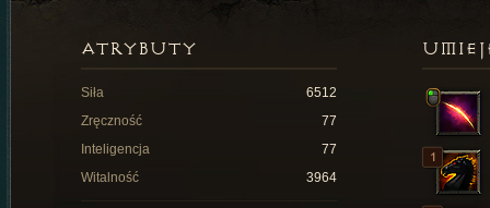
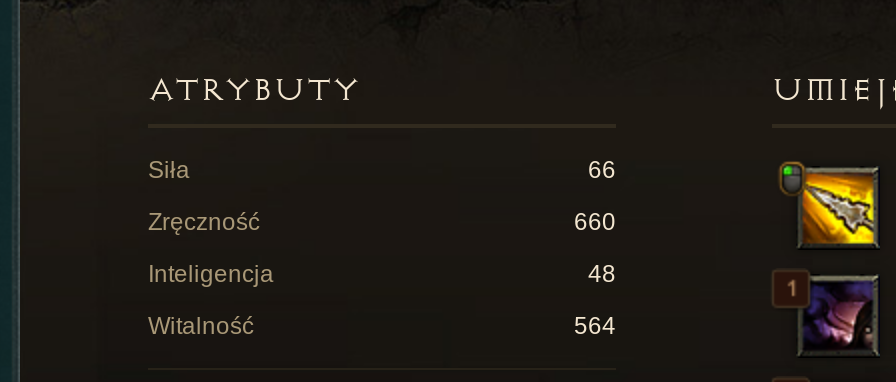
- 6512
+ 66

- [image]
+ [image]

- 77
+ 660

- 77
+ 48

- [image]
+ [image]

- 3964
+ 564
